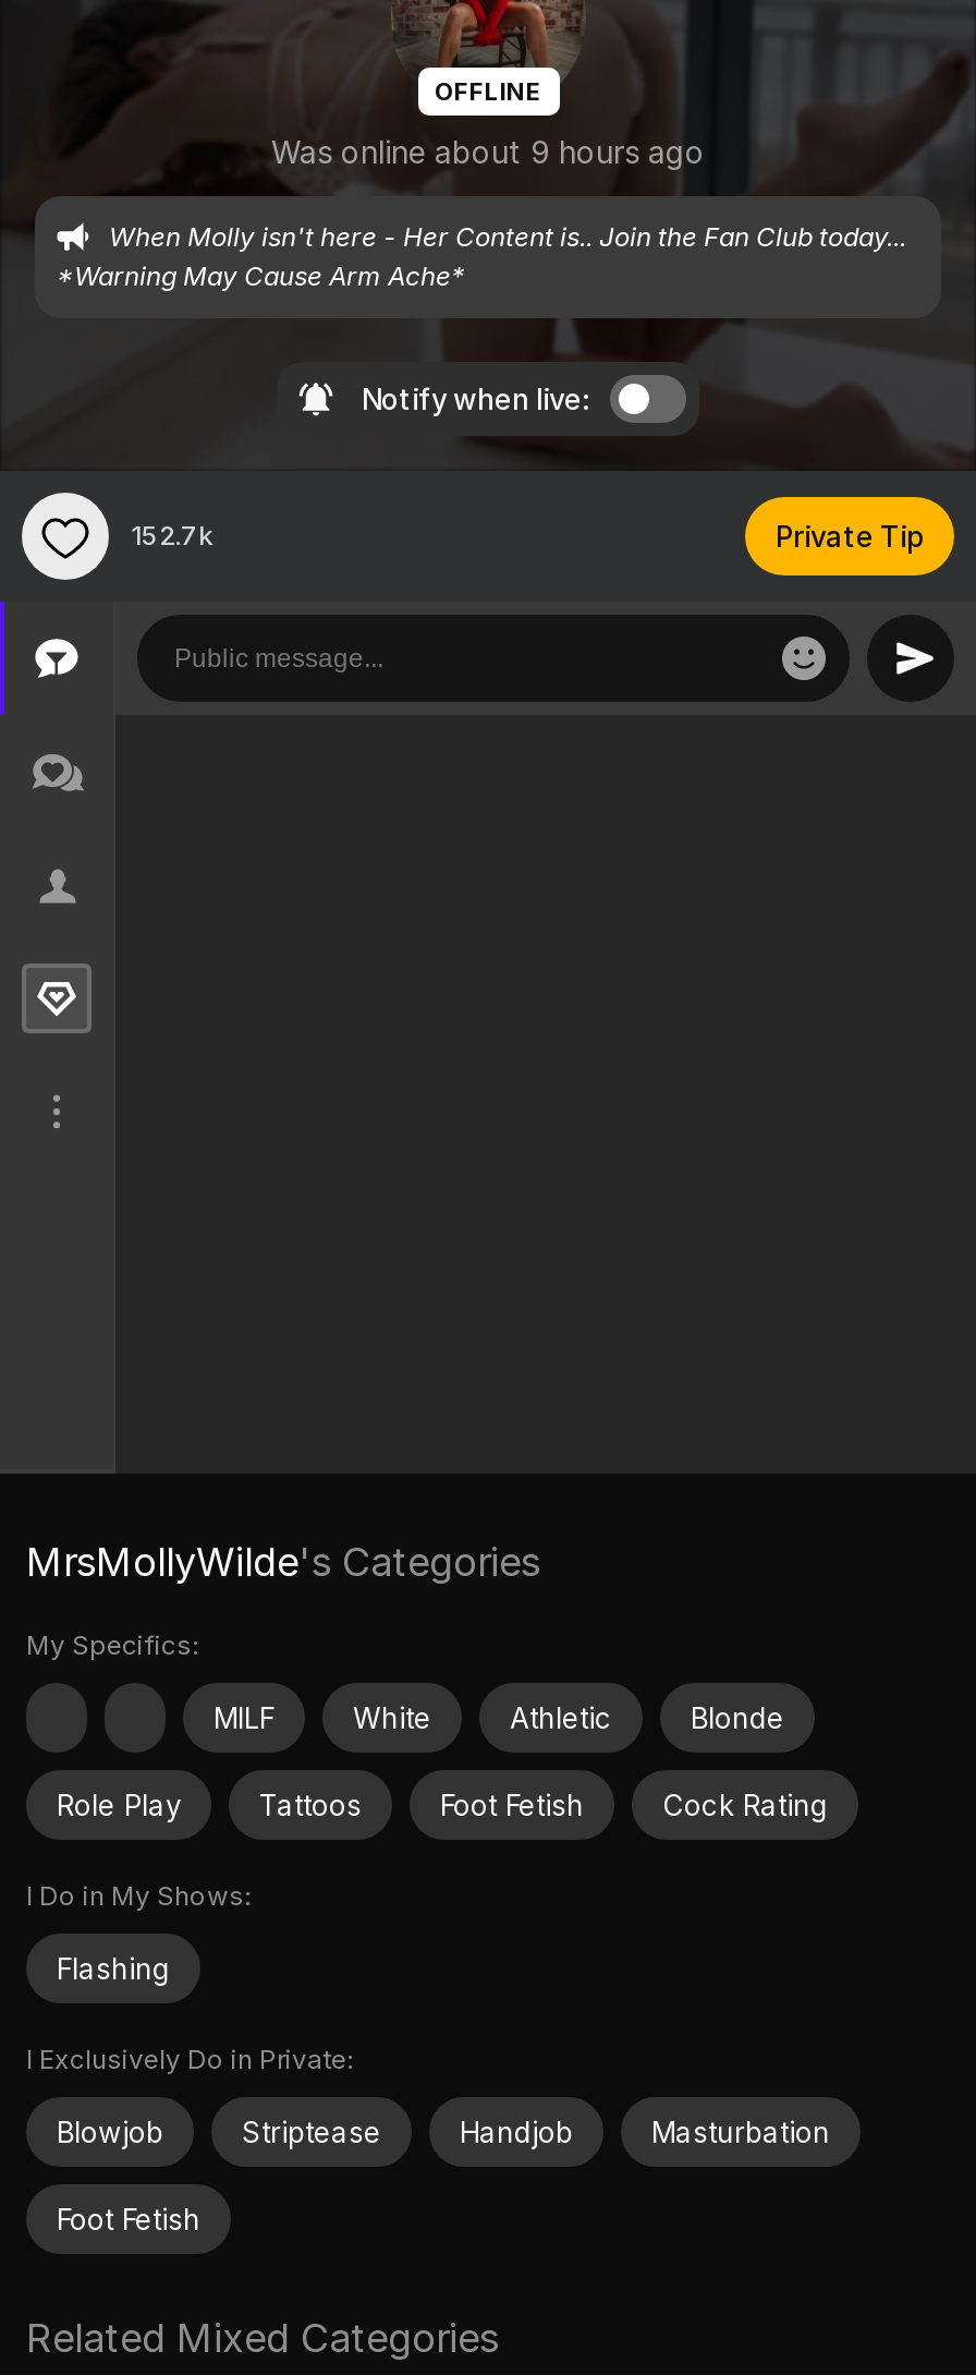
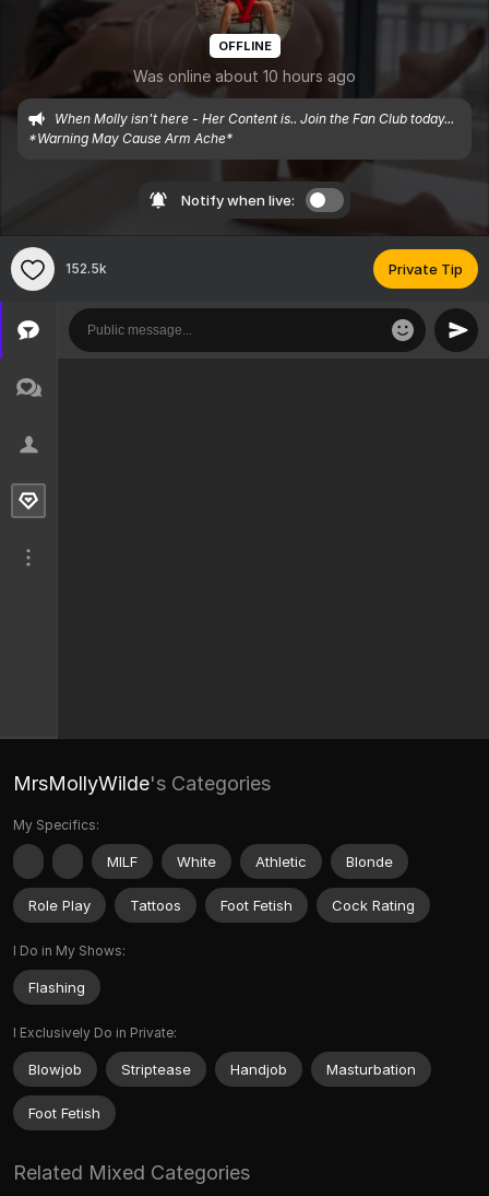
- Was online about 9 hours ago
+ Was online about 10 hours ago

- 152.7k
+ 152.5k
